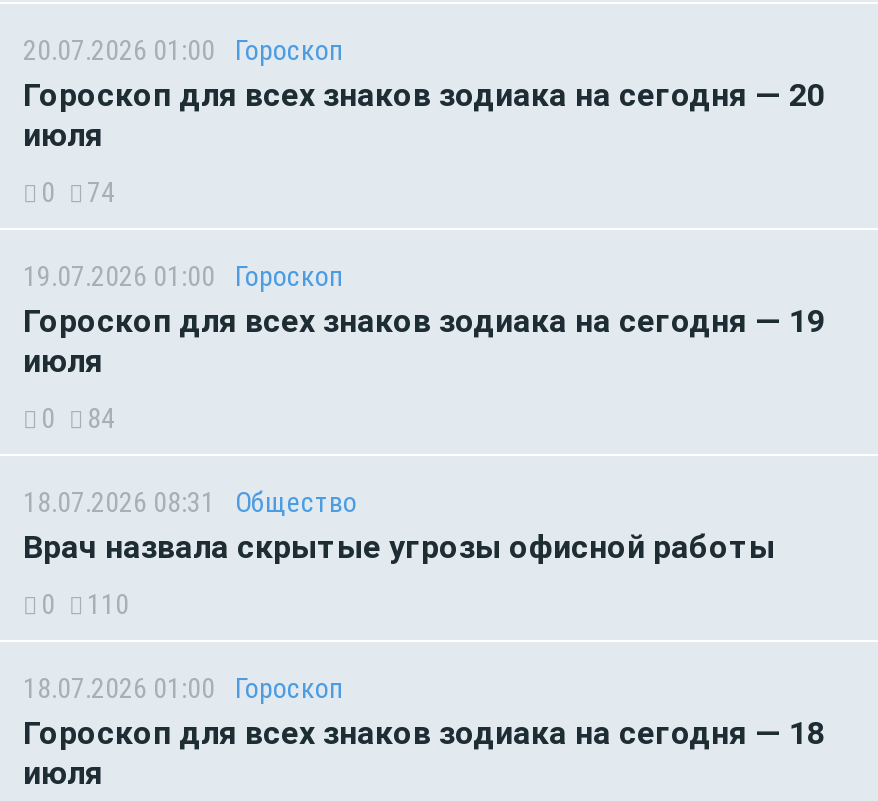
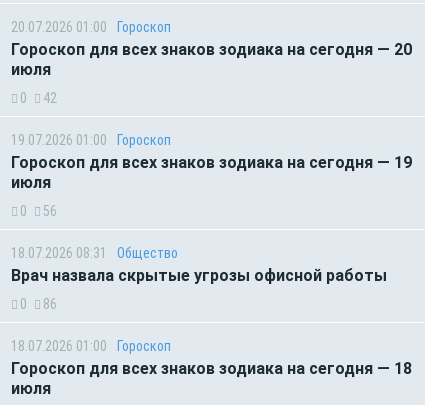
- 0 74
+ 0 42

- 0 84
+ 0 56

- 0 110
+ 0 86
